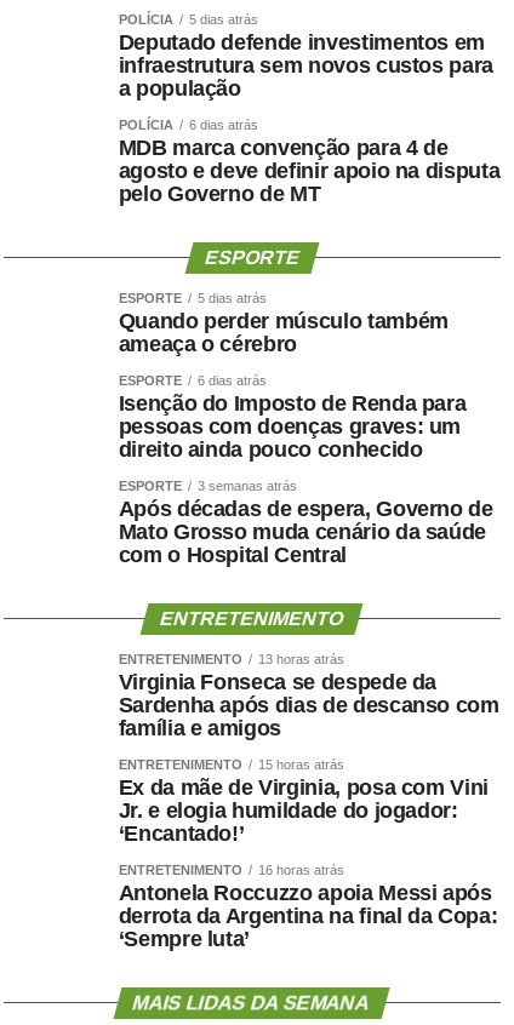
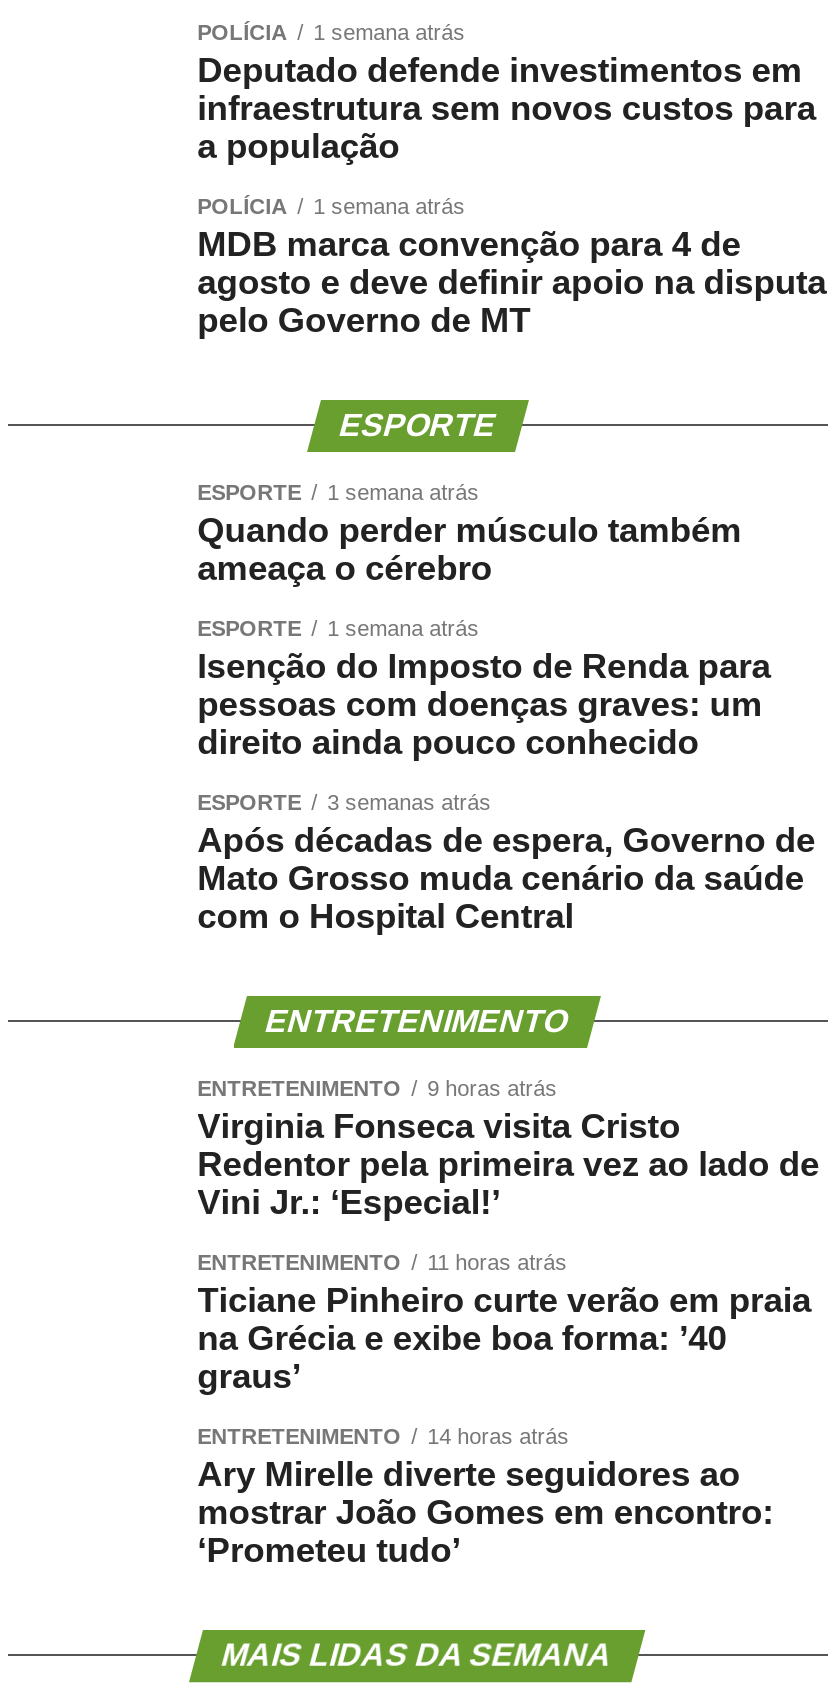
- POLÍCIA 5 dias atrás
+ POLÍCIA 1 semana atrás

- POLÍCIA 6 dias atrás
+ POLÍCIA 1 semana atrás

- ESPORTE 5 dias atrás
+ ESPORTE 1 semana atrás

- ESPORTE 6 dias atrás
+ ESPORTE 1 semana atrás

- 13 horas atrás
- Virginia Fonseca se despede da
- Sardenha após dias de descanso com
- família e amigos
+ 9 horas atrás
+ Virginia Fonseca visita Cristo
+ Redentor pela primeira vez ao lado de
+ Vini Jr.: ‘Especial!’

- 15 horas atrás
- Ex da mãe de Virginia, posa com Vini
- Jr. e elogia humildade do jogador:
- ‘Encantado!’
+ 11 horas atrás
+ Ticiane Pinheiro curte verão em praia
+ na Grécia e exibe boa forma: ’40
+ graus’

- 16 horas atrás
- Antonela Roccuzzo apoia Messi após
- derrota da Argentina na final da Copa:
- ‘Sempre luta’
+ 14 horas atrás
+ Ary Mirelle diverte seguidores ao
+ mostrar João Gomes em encontro:
+ ‘Prometeu tudo’
